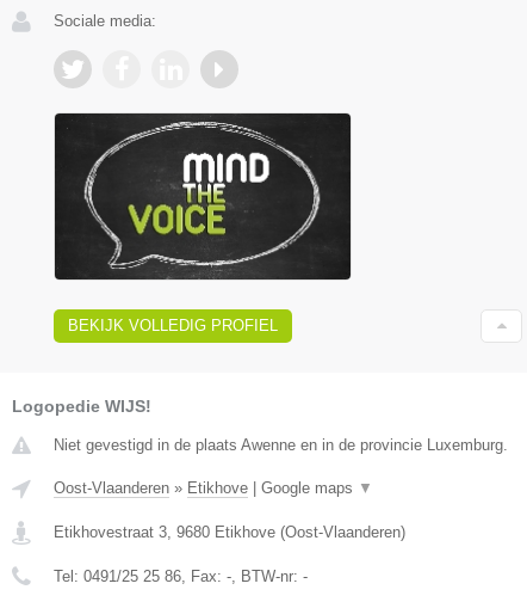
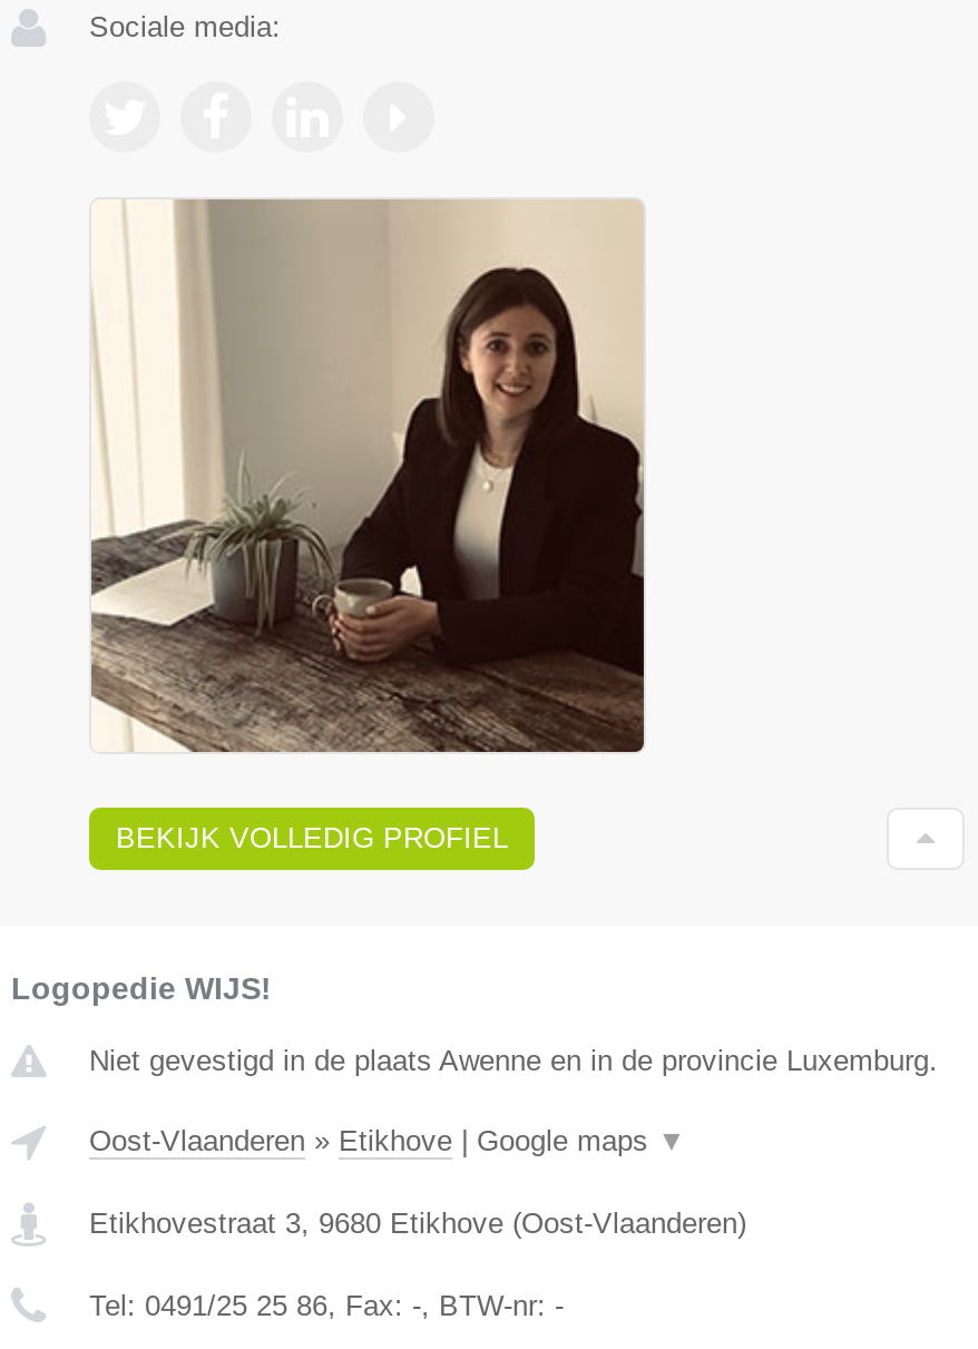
- [image]
+ [image]
